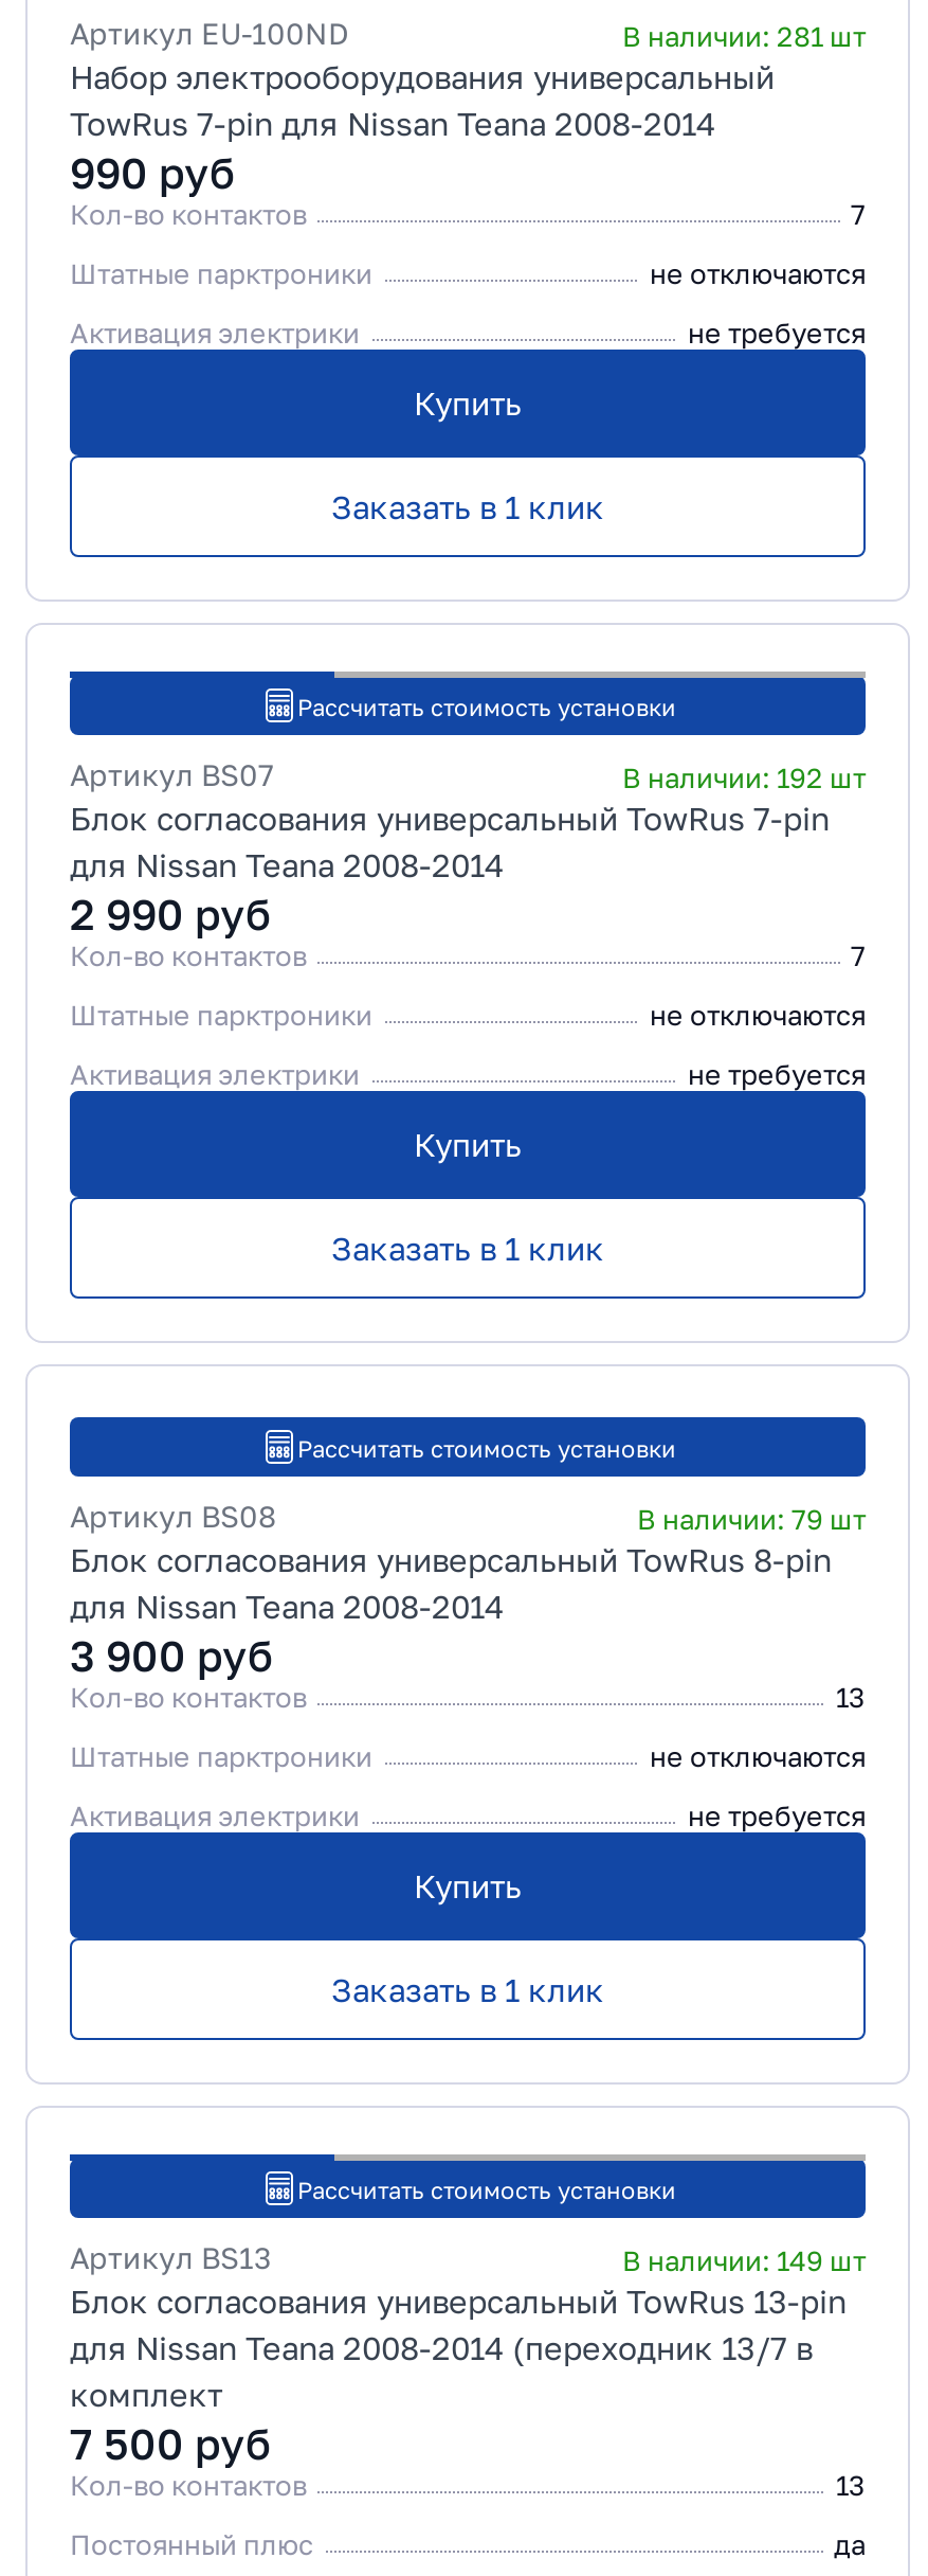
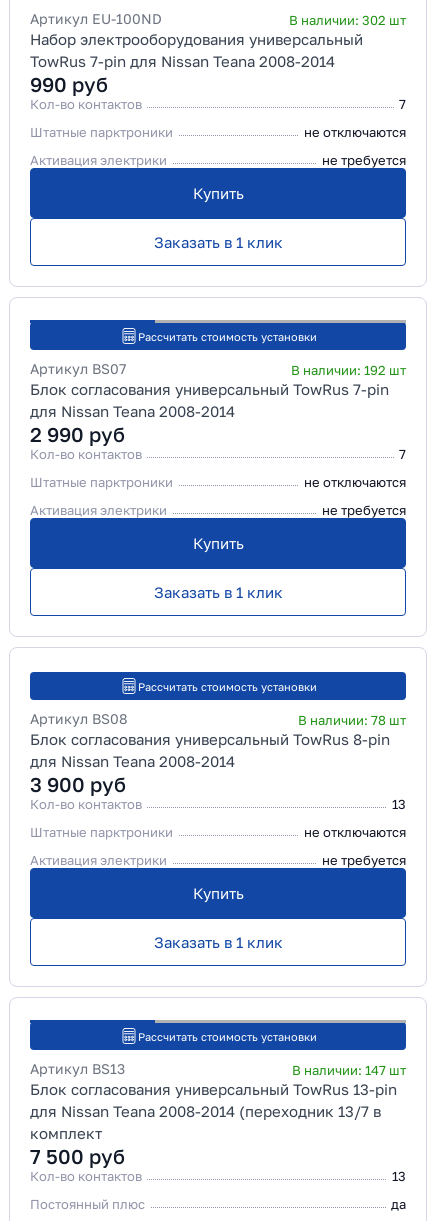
- В наличии: 281 шт
+ В наличии: 302 шт

- В наличии: 79 шт
+ В наличии: 78 шт

- В наличии: 149 шт
+ В наличии: 147 шт
